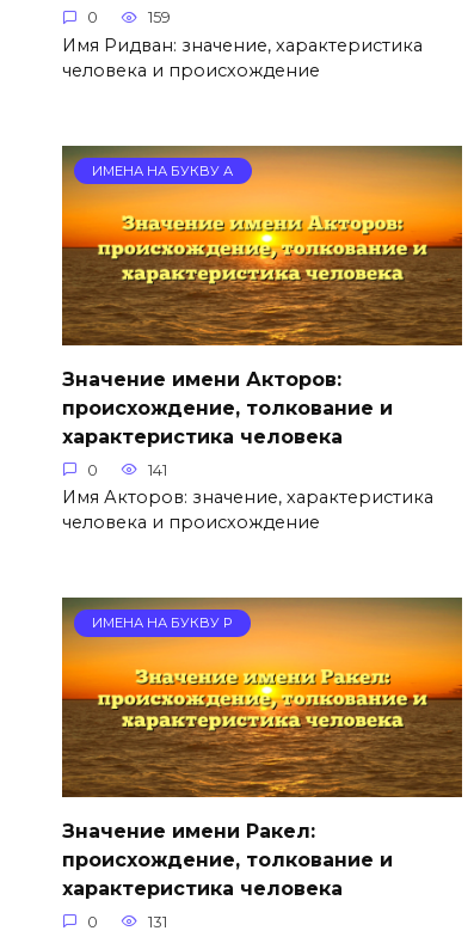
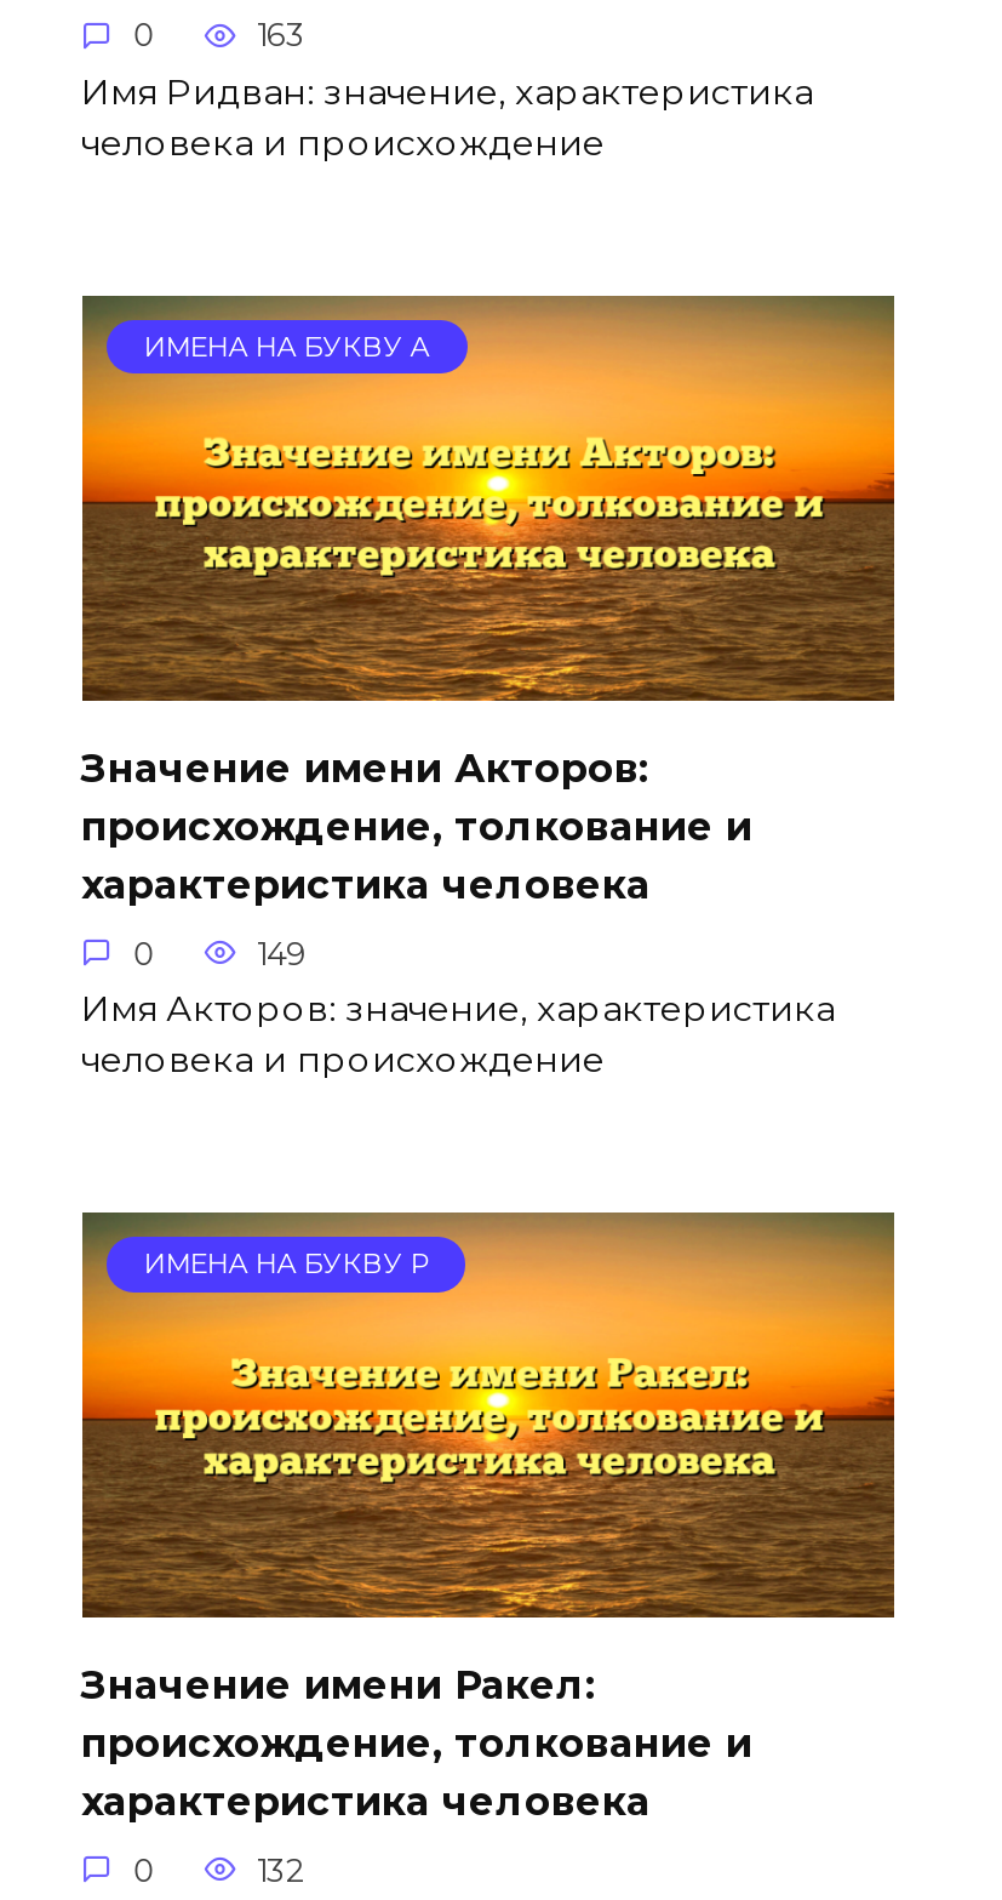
- 159
+ 163

- 141
+ 149

- 131
+ 132
